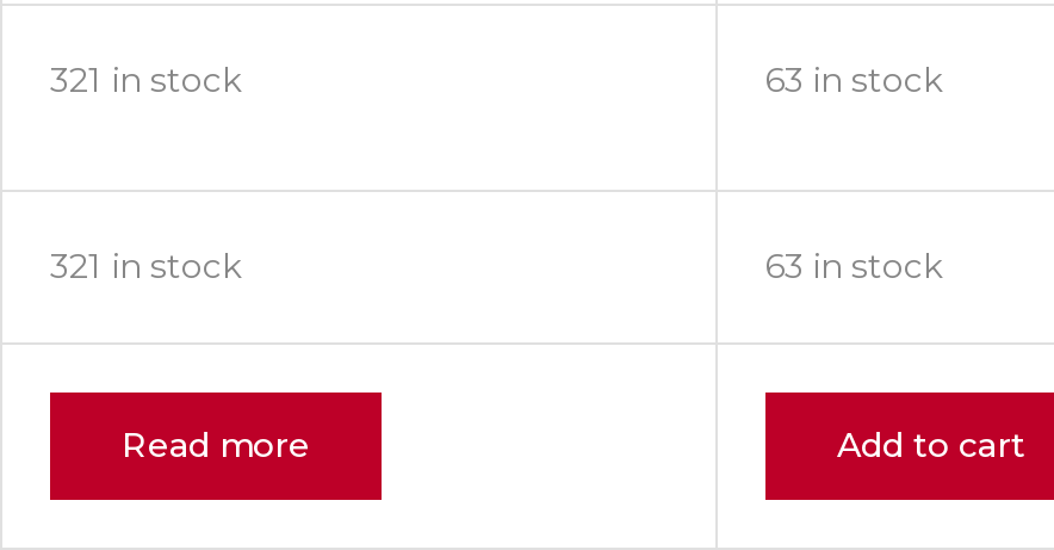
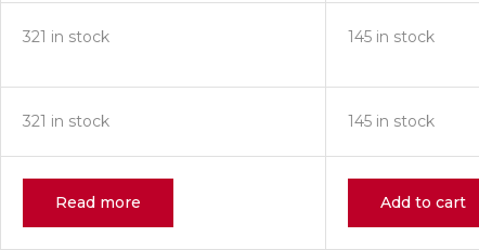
- 63 in stock
+ 145 in stock

- 63 in stock
+ 145 in stock
